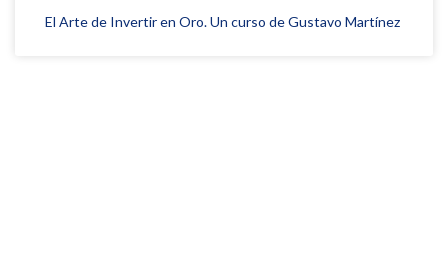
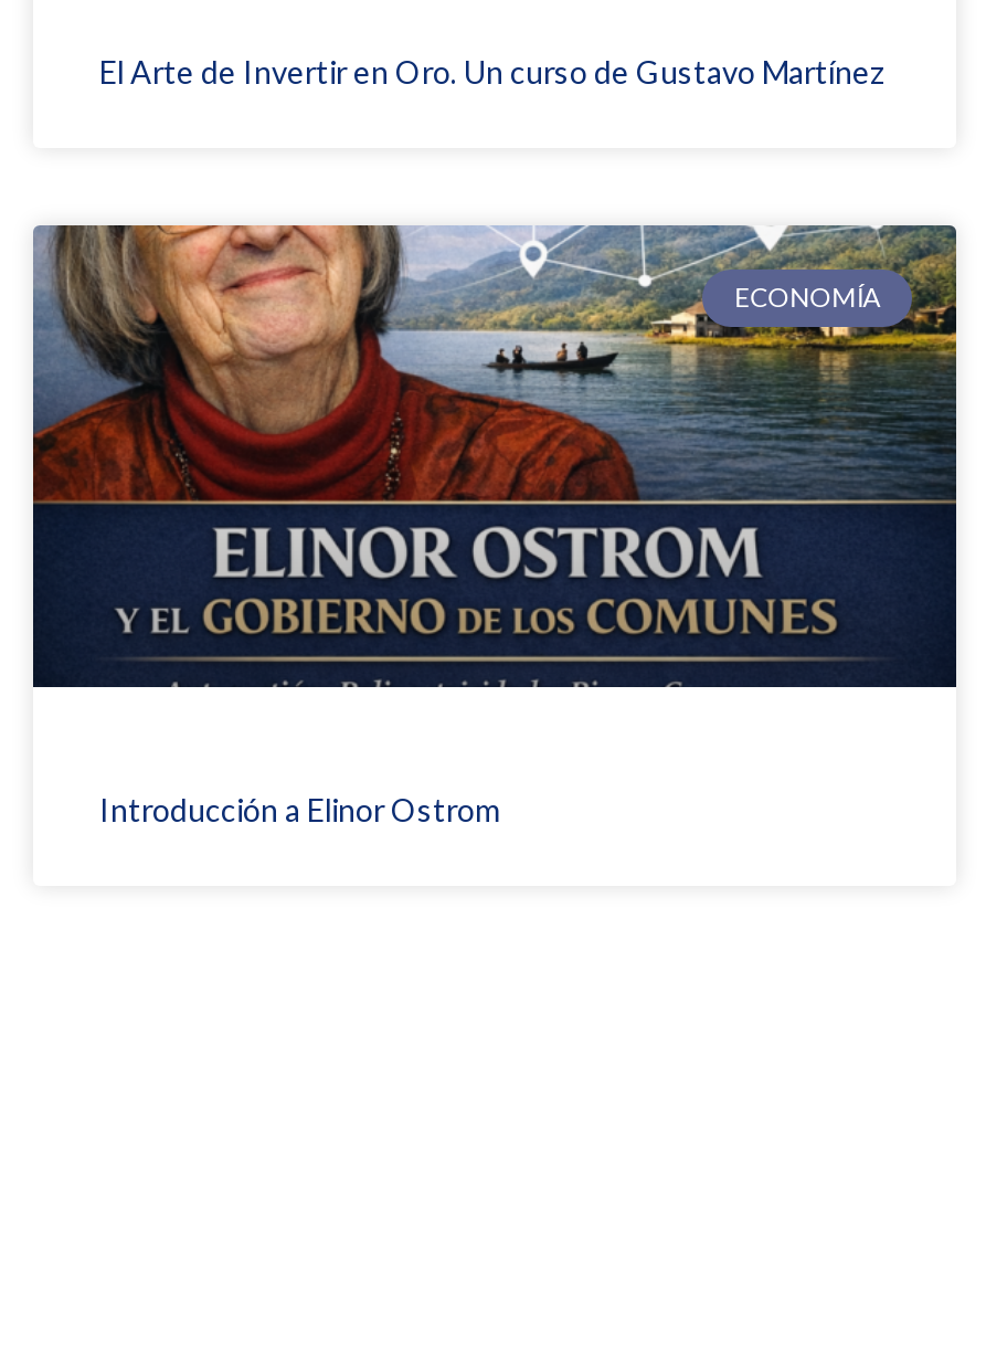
+ [image]
+ ECONOMÍA

+ Introducción a Elinor Ostrom
